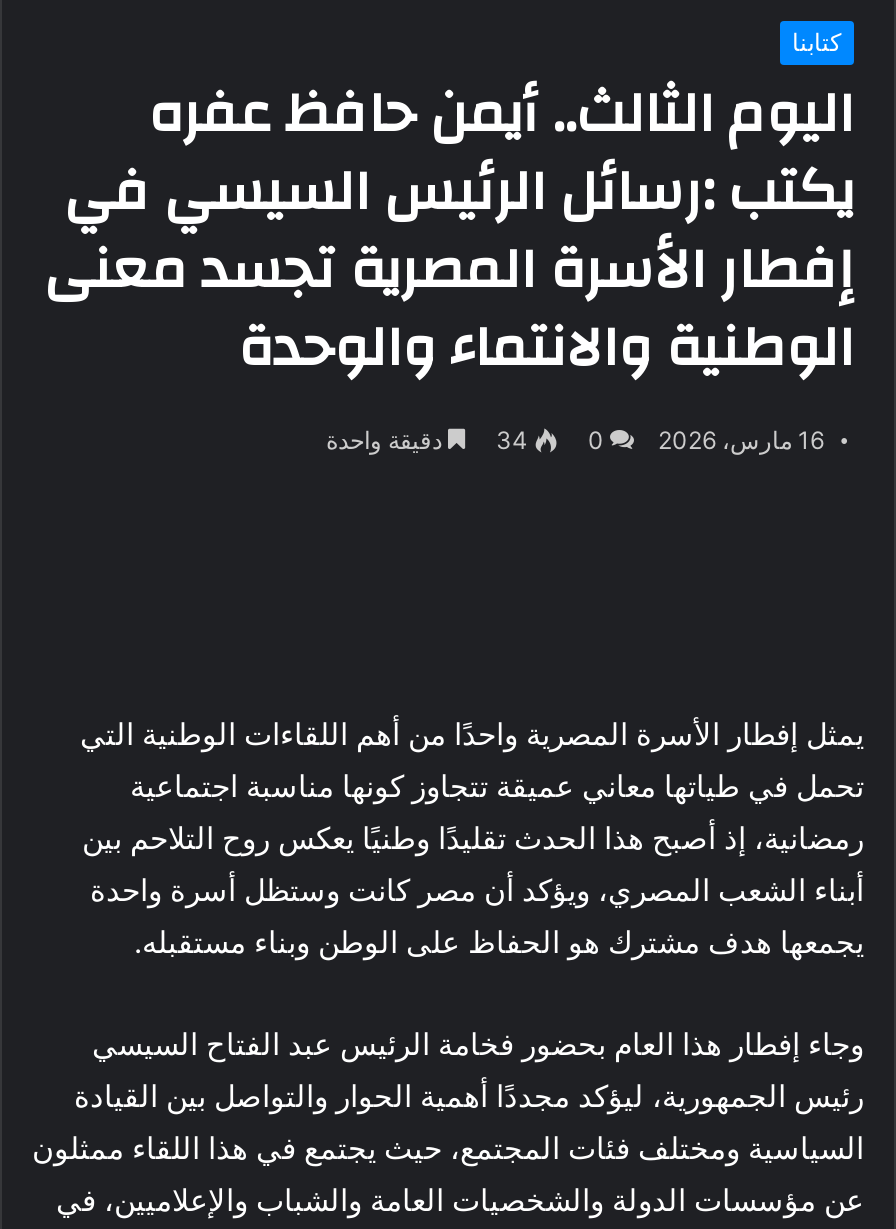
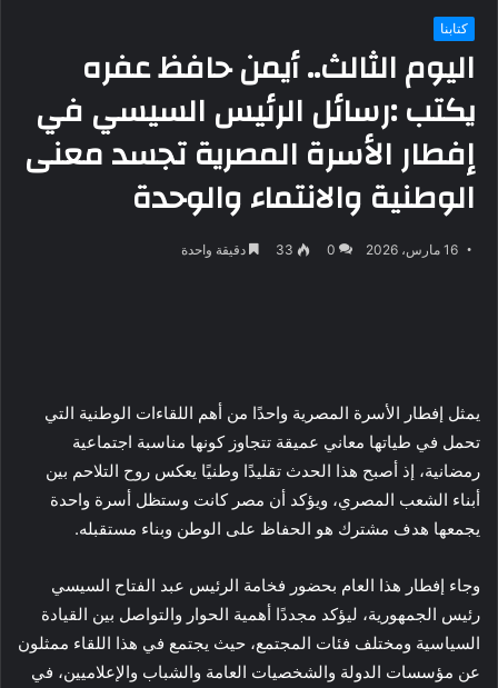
- 0 34 دقيقة واحدة
+ 0 33 دقيقة واحدة
